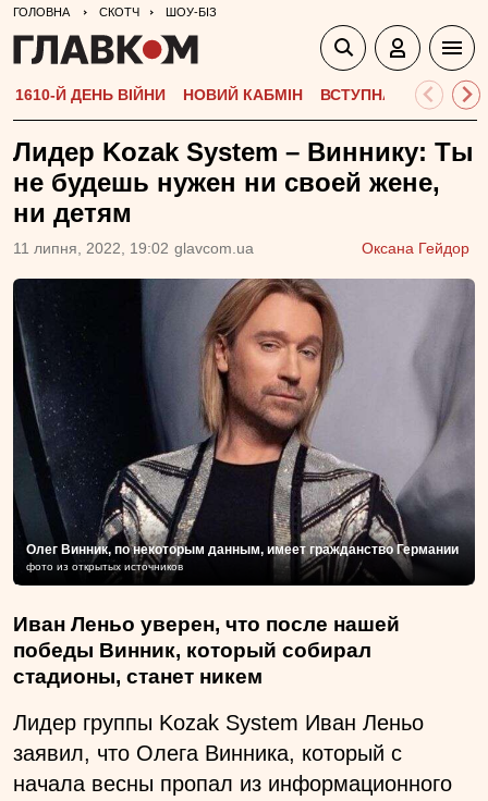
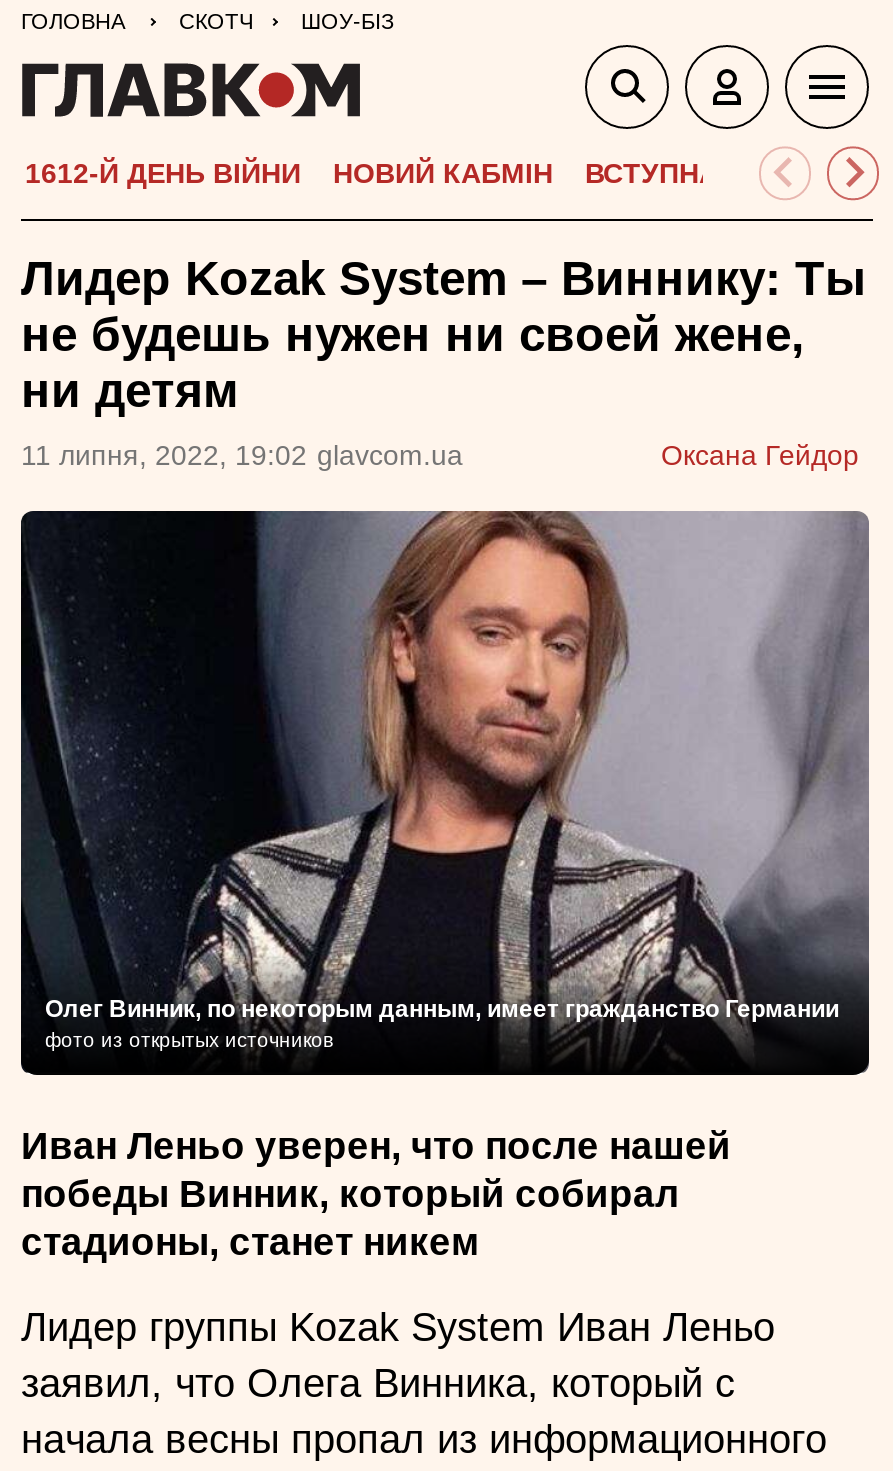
- 1610-Й ДЕНЬ ВІЙНИ
+ 1612-Й ДЕНЬ ВІЙНИ
